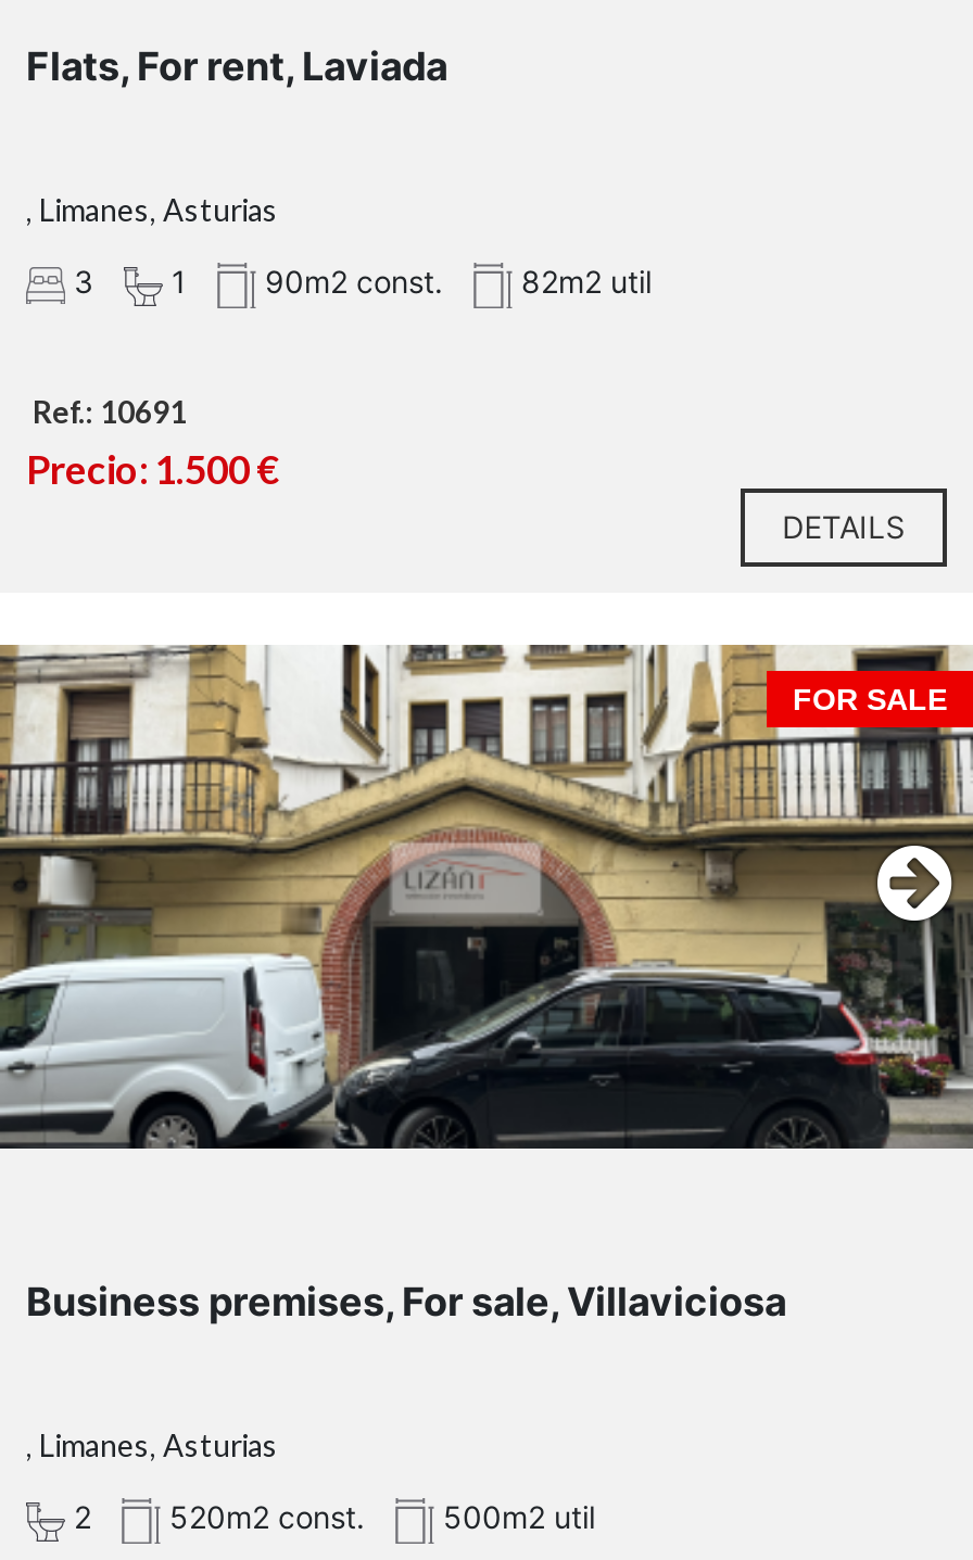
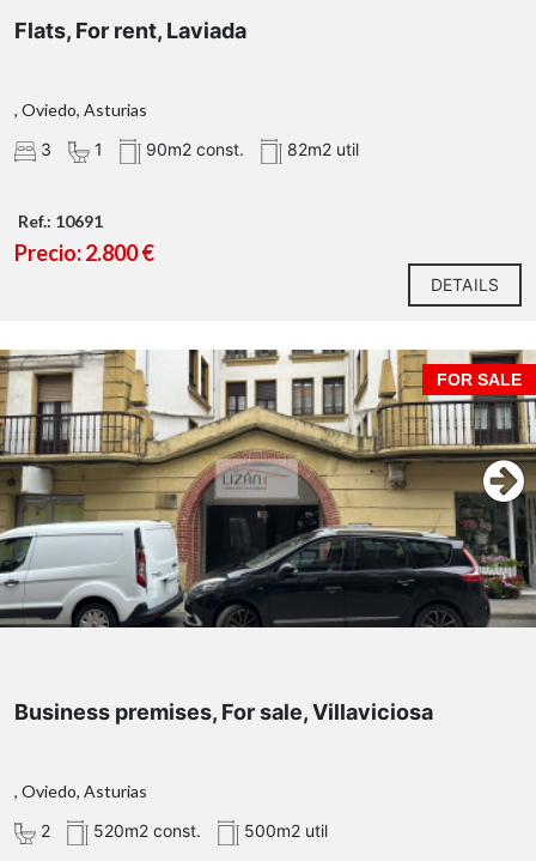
- , Limanes, Asturias
+ , Oviedo, Asturias

- Precio: 1.500 €
+ Precio: 2.800 €

- , Limanes, Asturias
+ , Oviedo, Asturias
